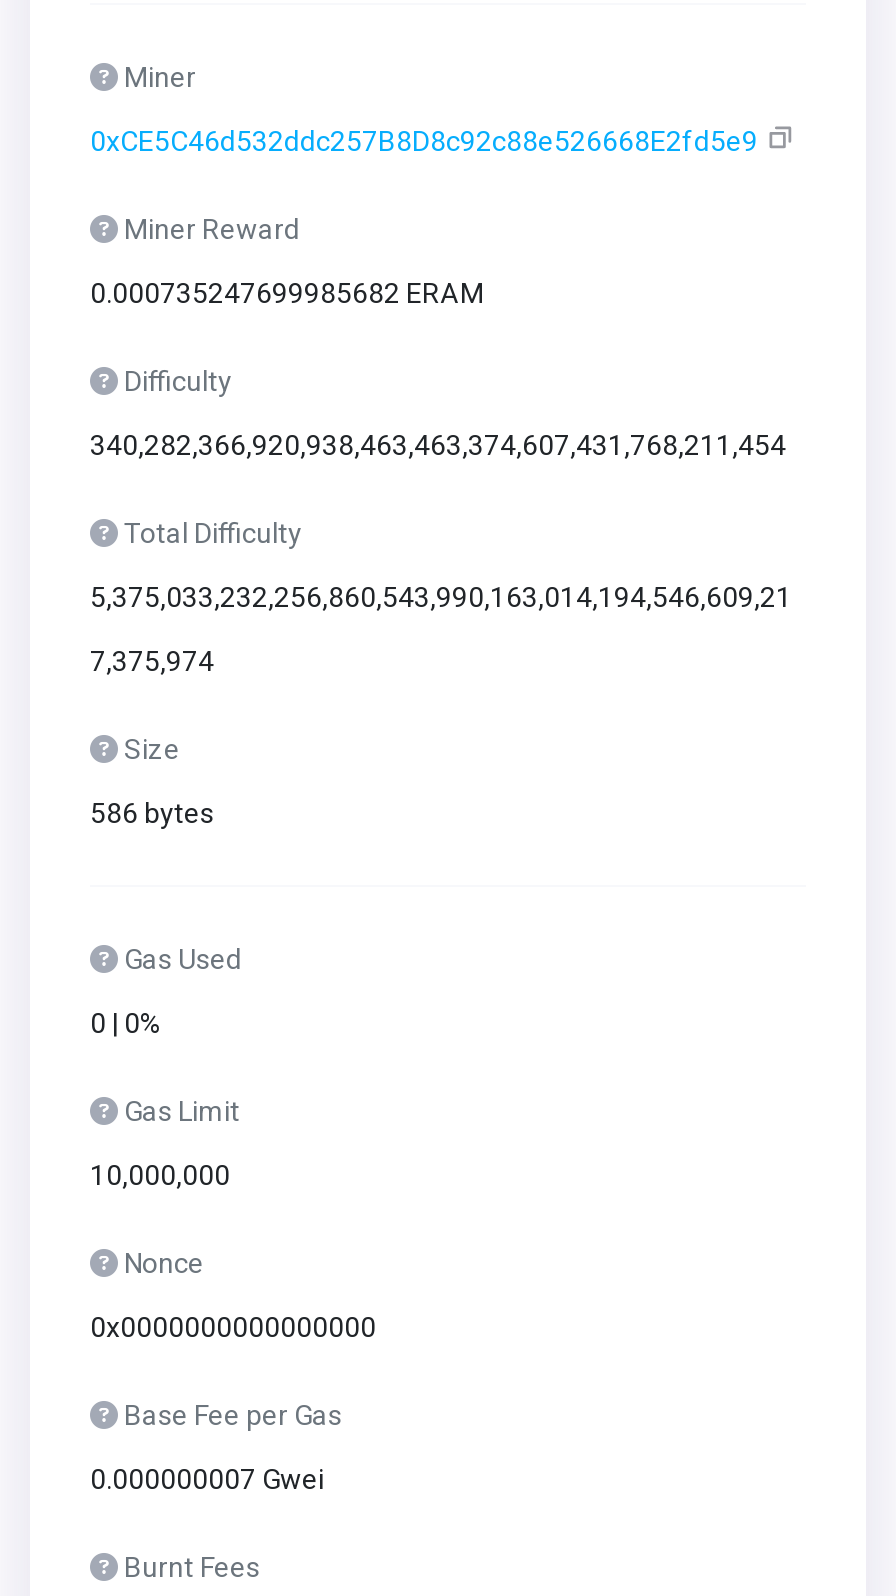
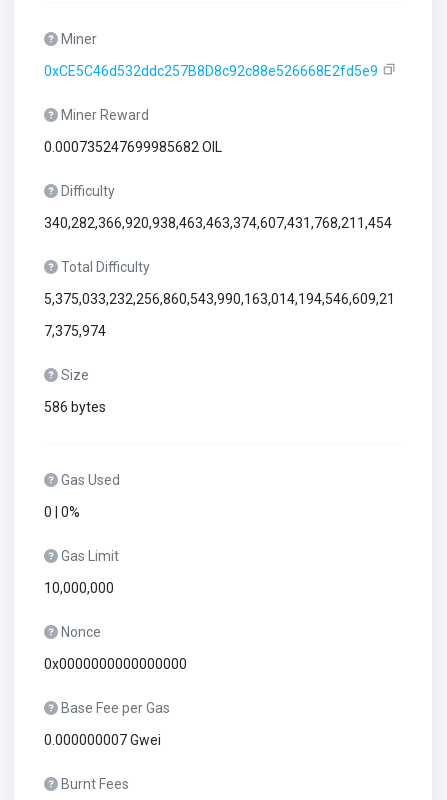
- 0.000735247699985682 ERAM
+ 0.000735247699985682 OIL
